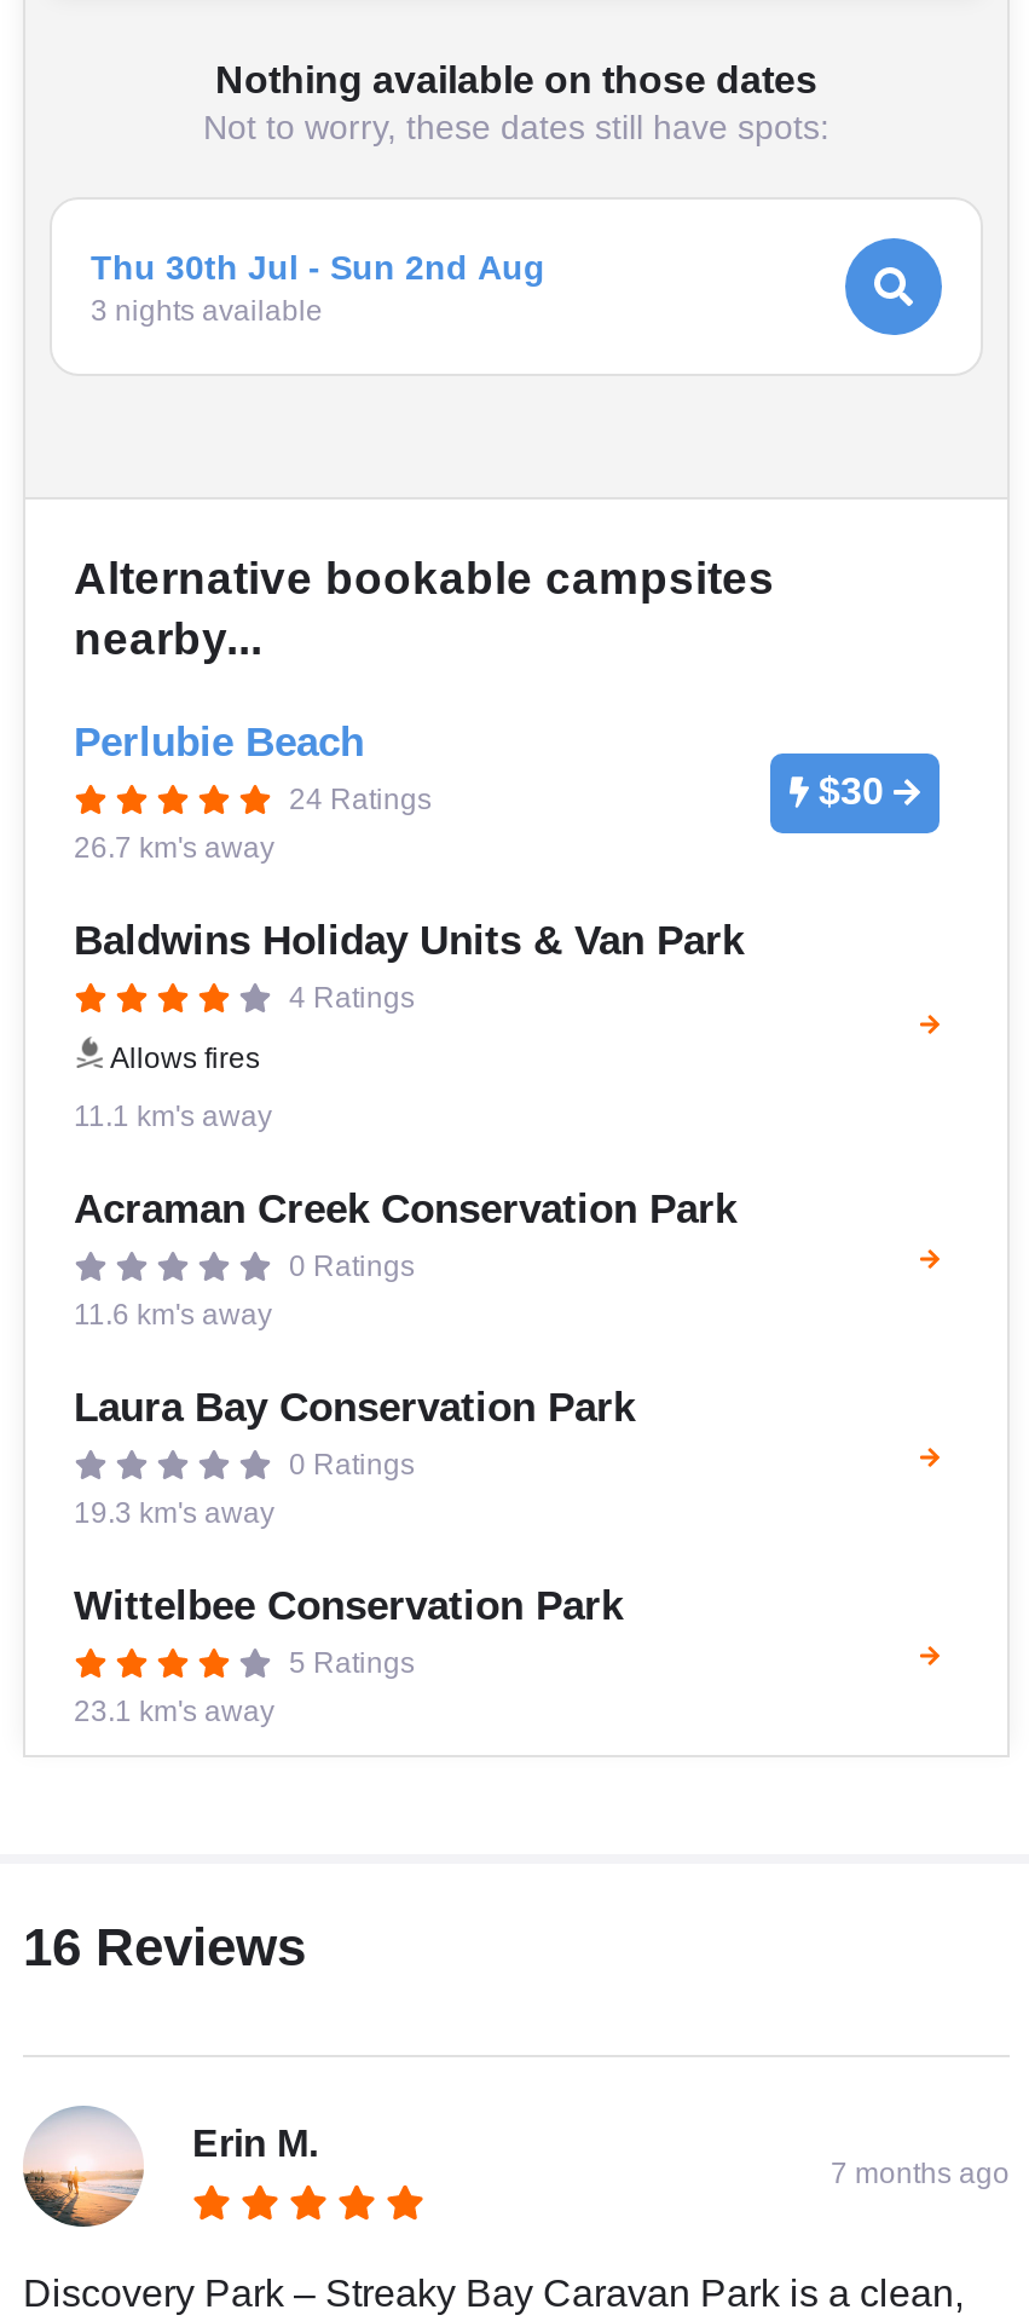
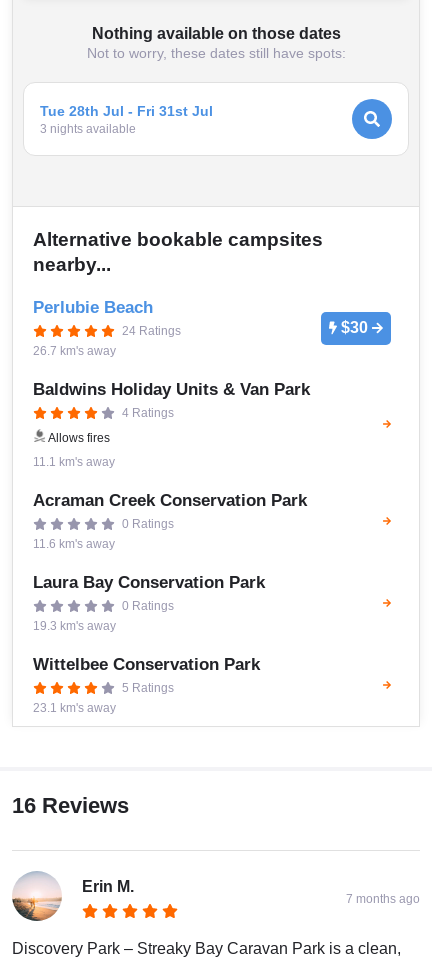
- Thu 30th Jul - Sun 2nd Aug
+ Tue 28th Jul - Fri 31st Jul
